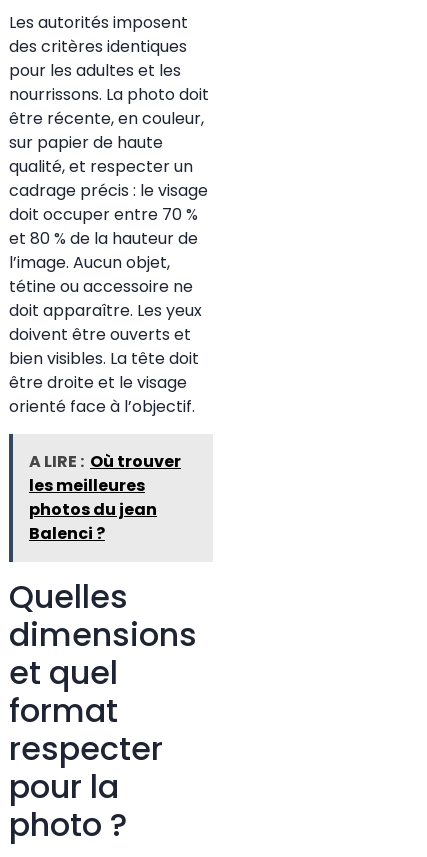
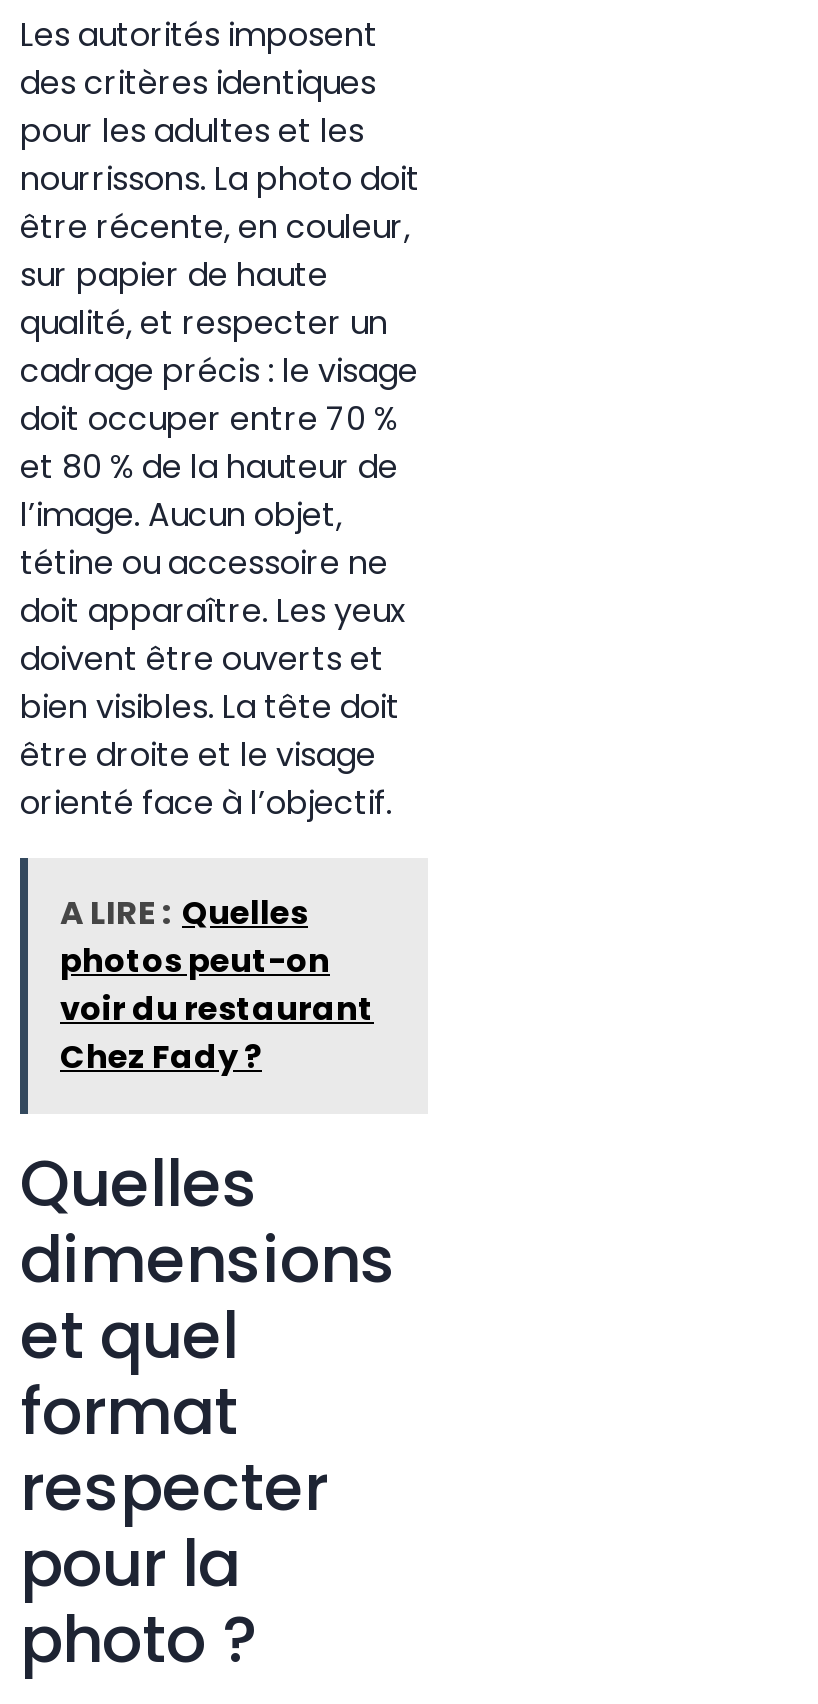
- A LIRE : Où trouver
- les meilleures
- photos du jean
- Balenci ?
+ A LIRE : Quelles
+ photos peut-on
+ voir du restaurant
+ Chez Fady ?
